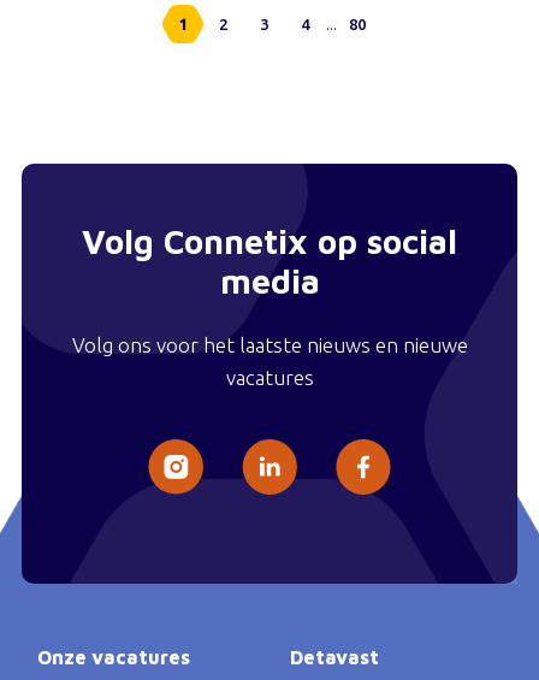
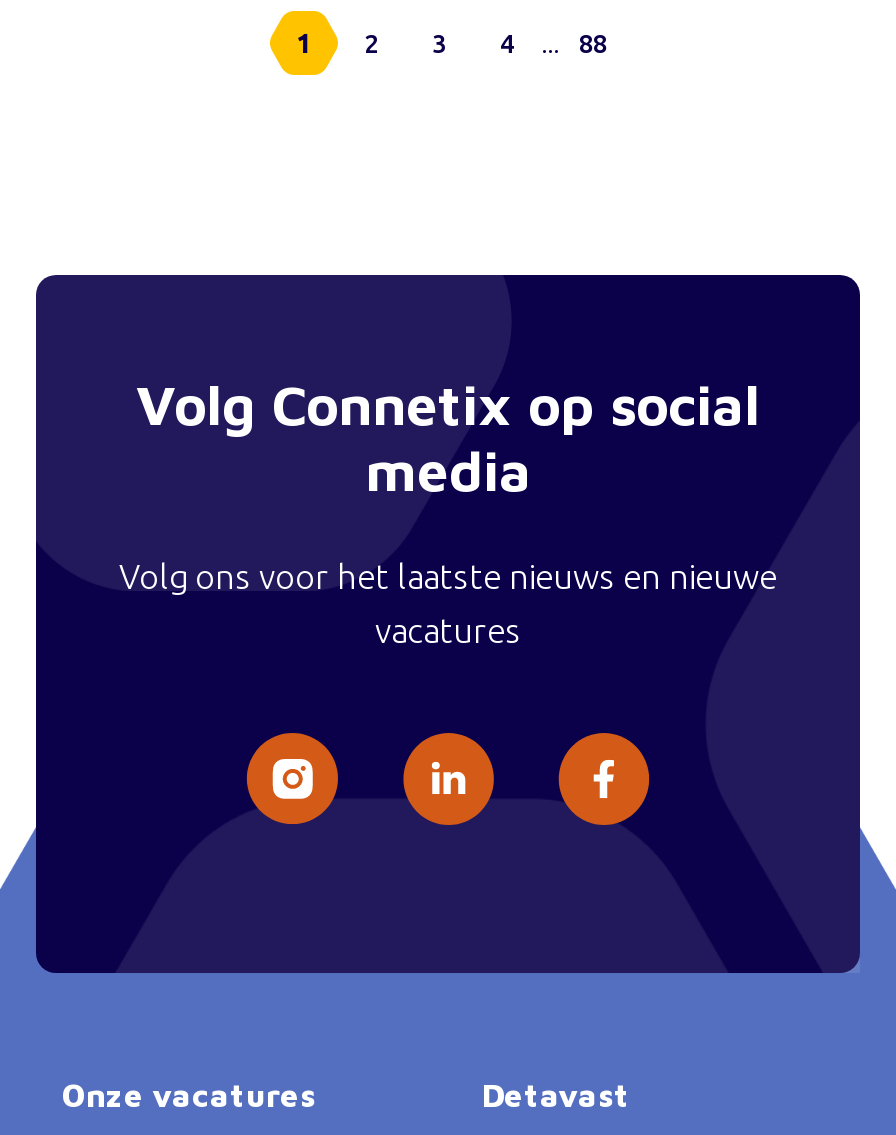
- 80
+ 88
